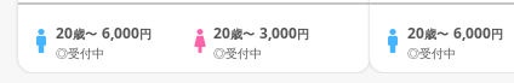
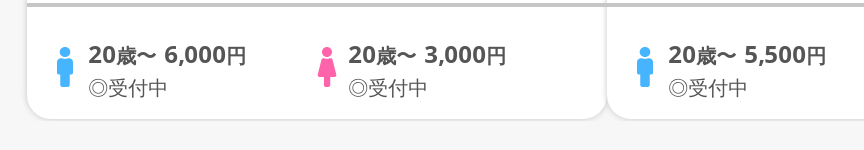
- 20歳〜 6,000円
+ 20歳〜 5,500円
